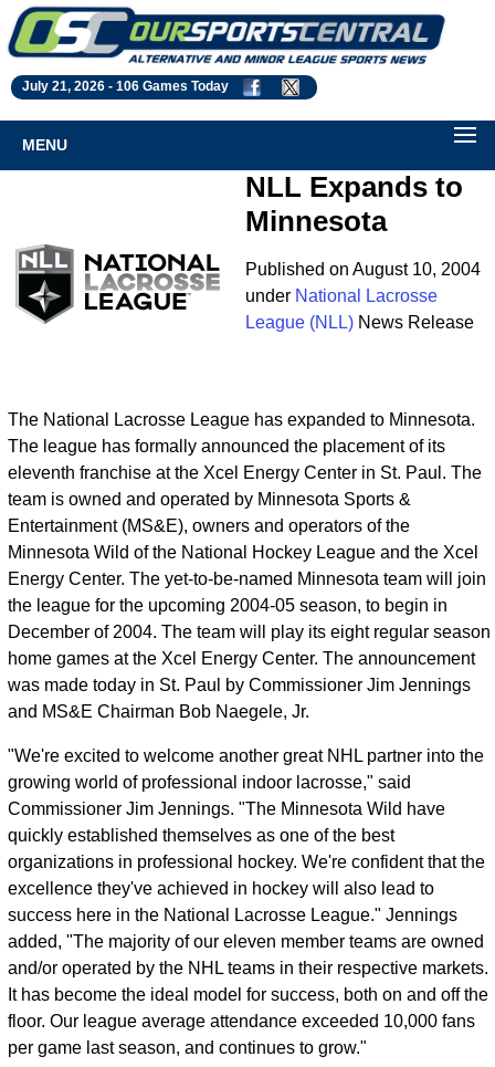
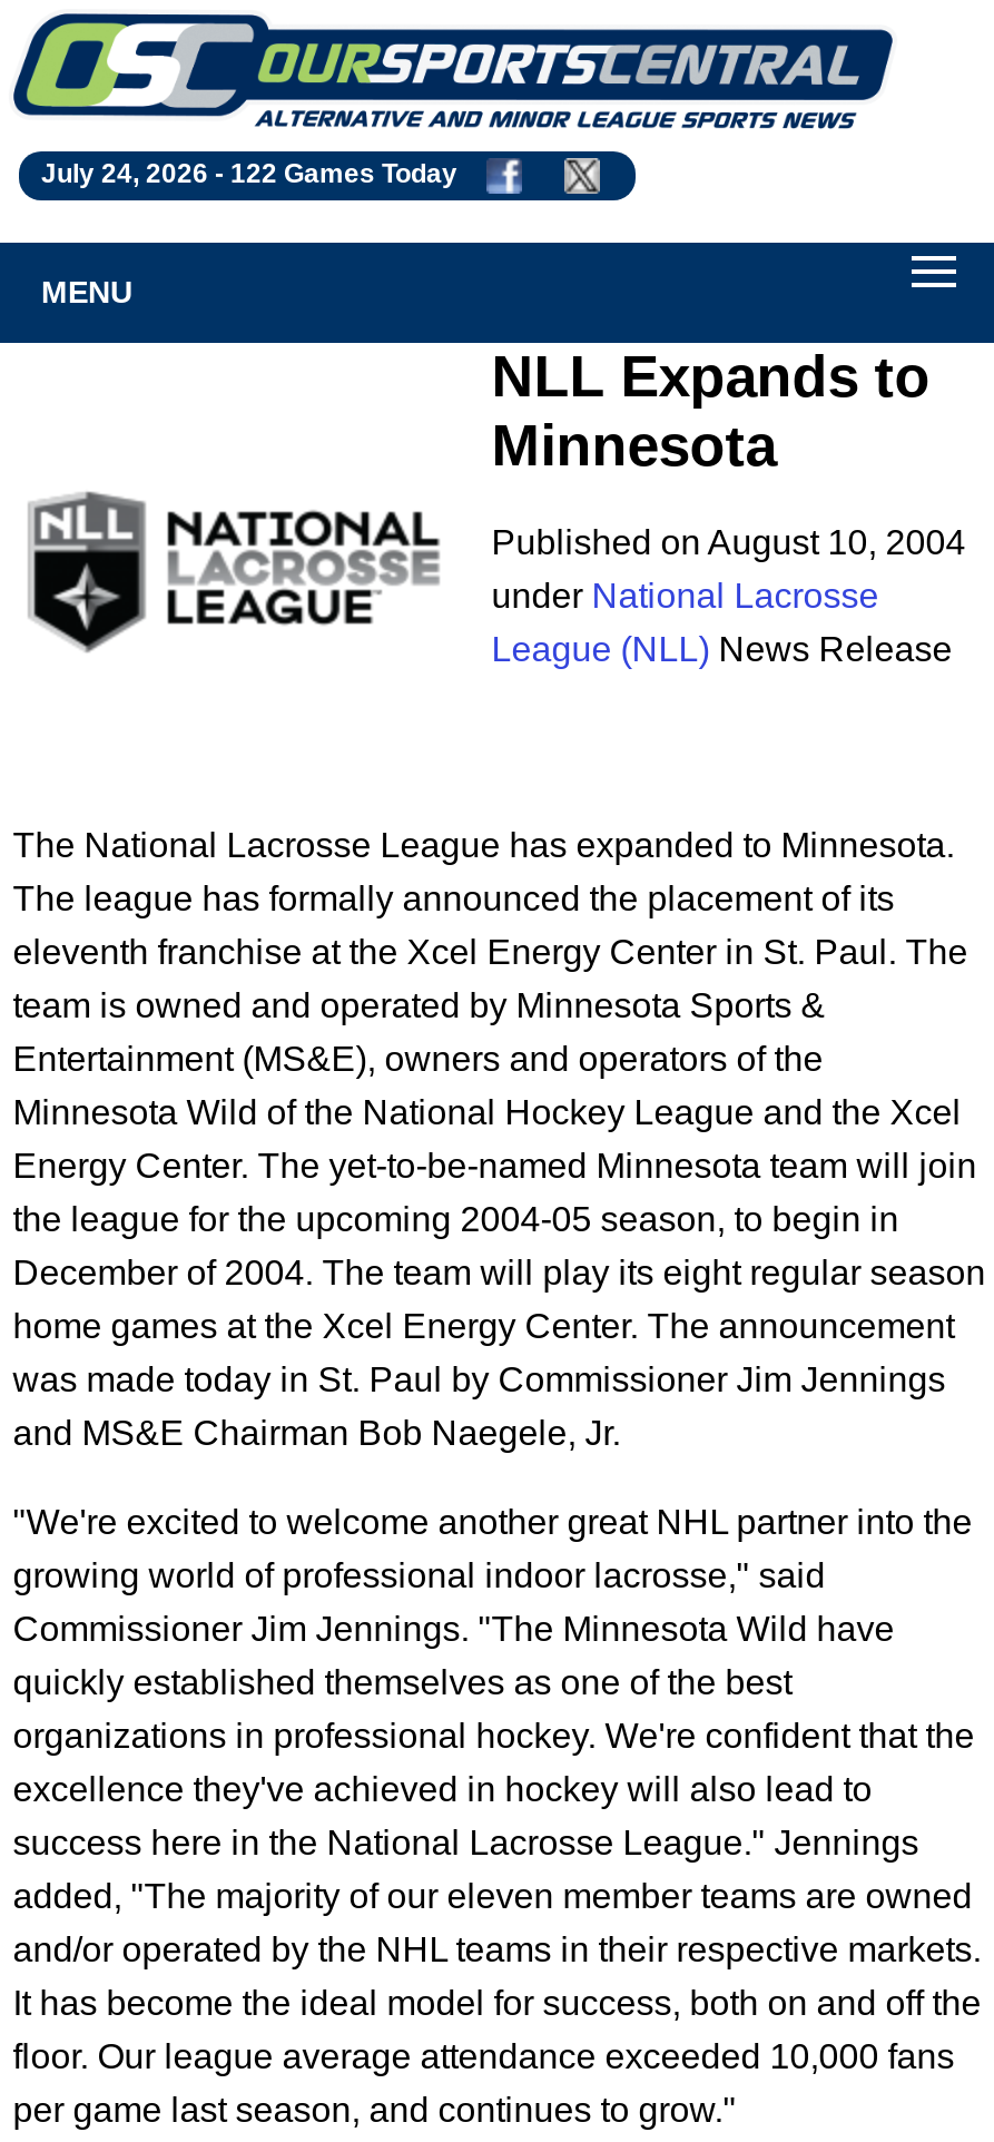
- July 21, 2026 - 106 Games Today
+ July 24, 2026 - 122 Games Today
